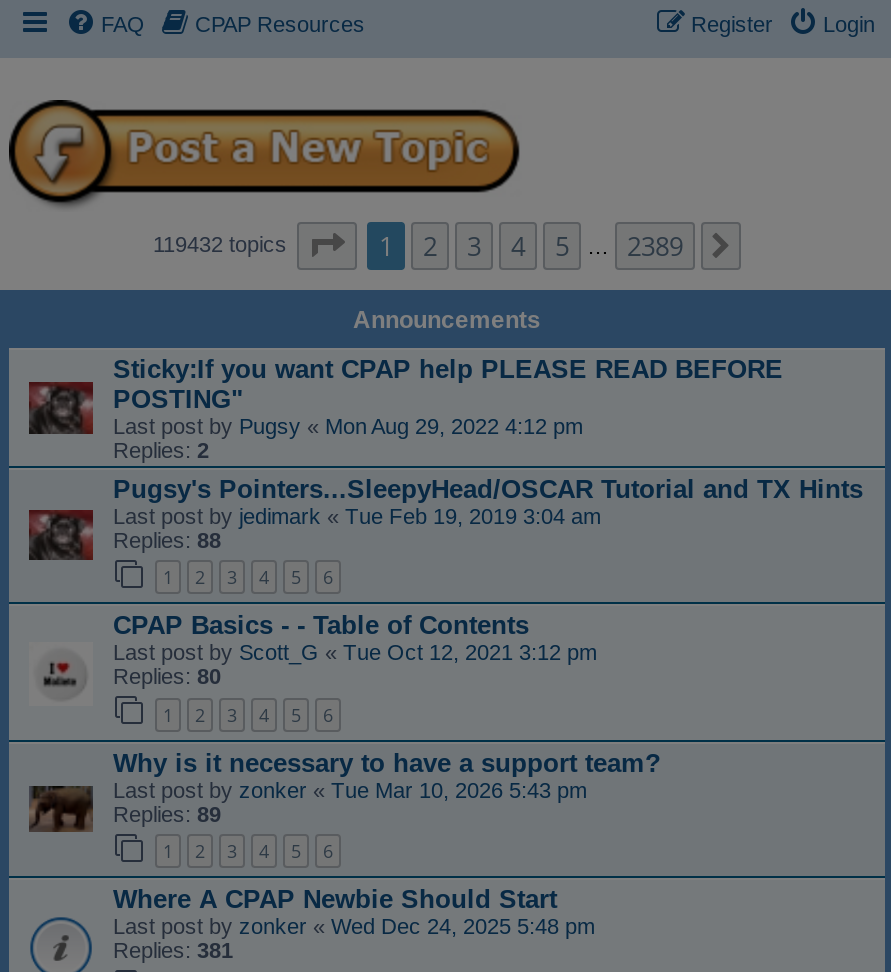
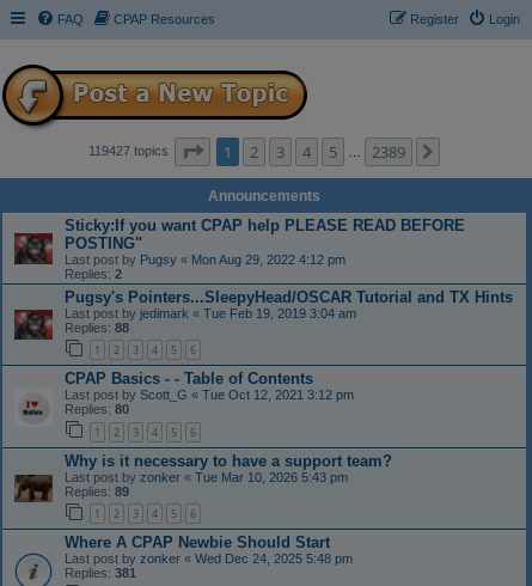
- 119432 topics
+ 119427 topics
